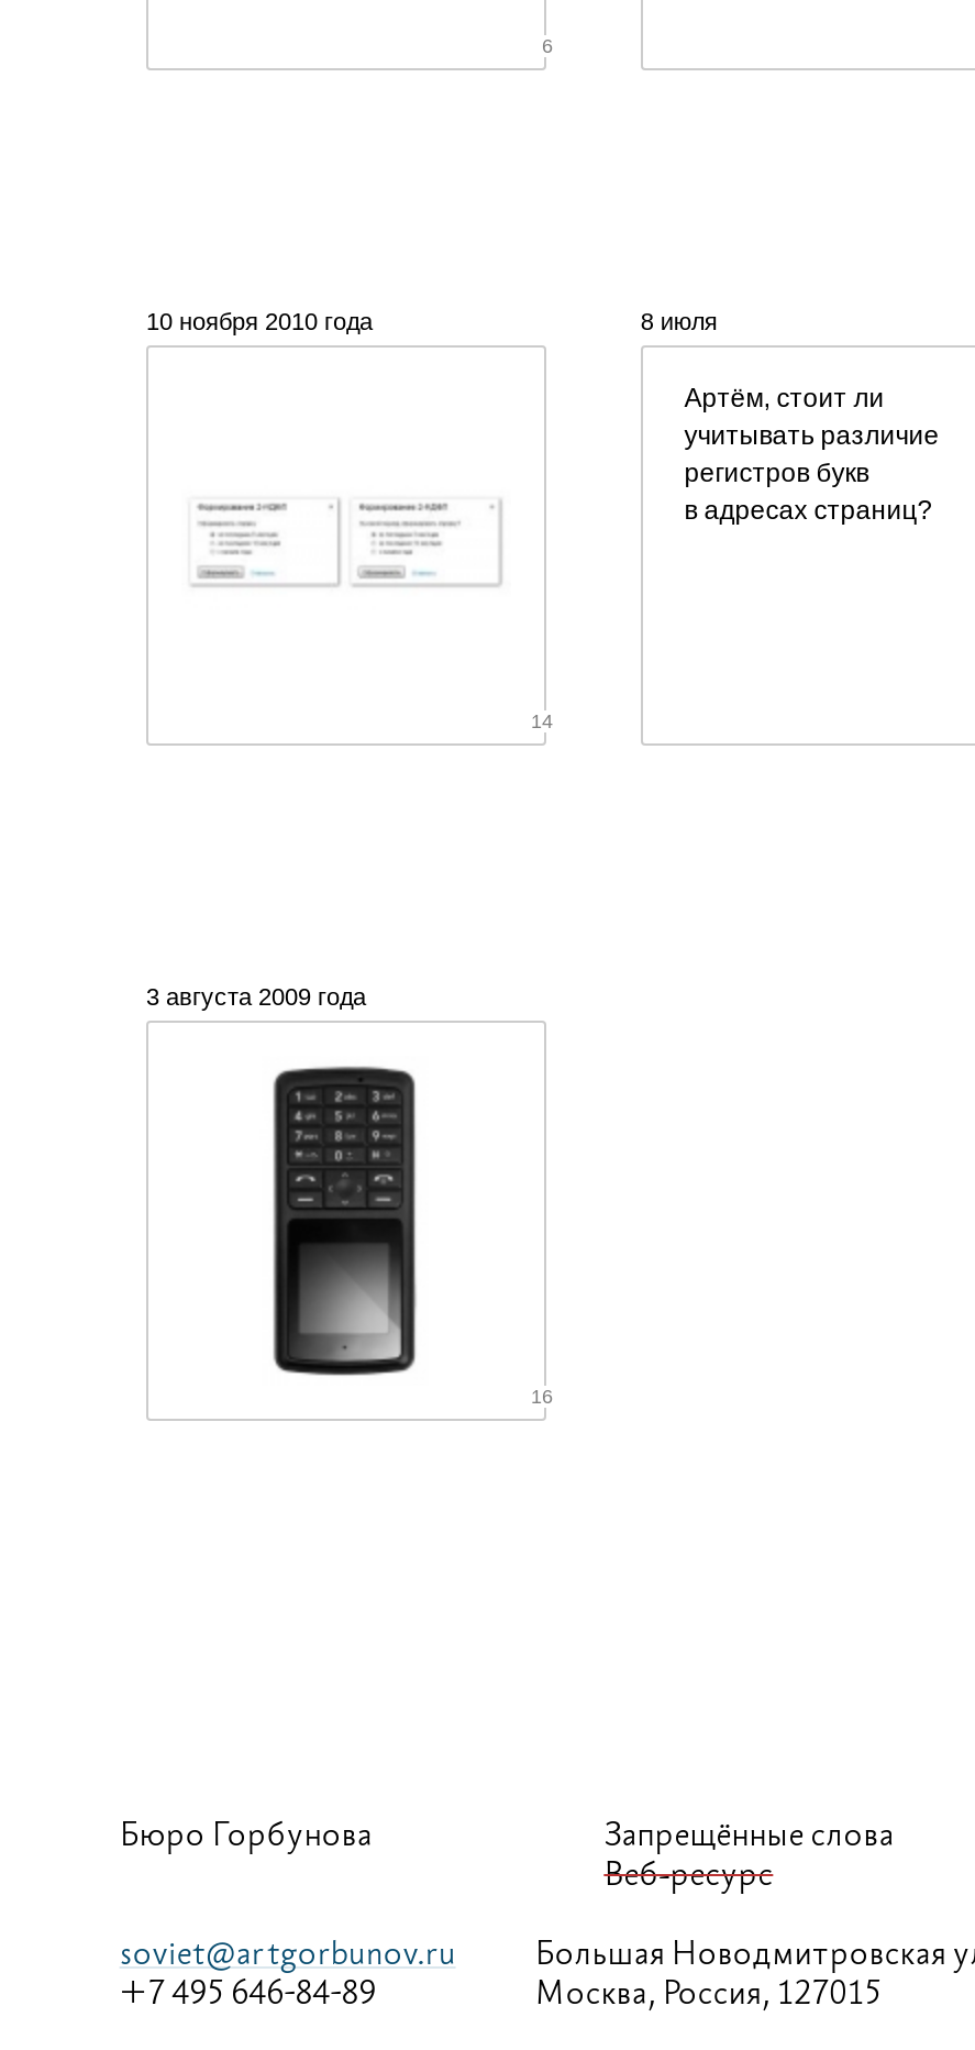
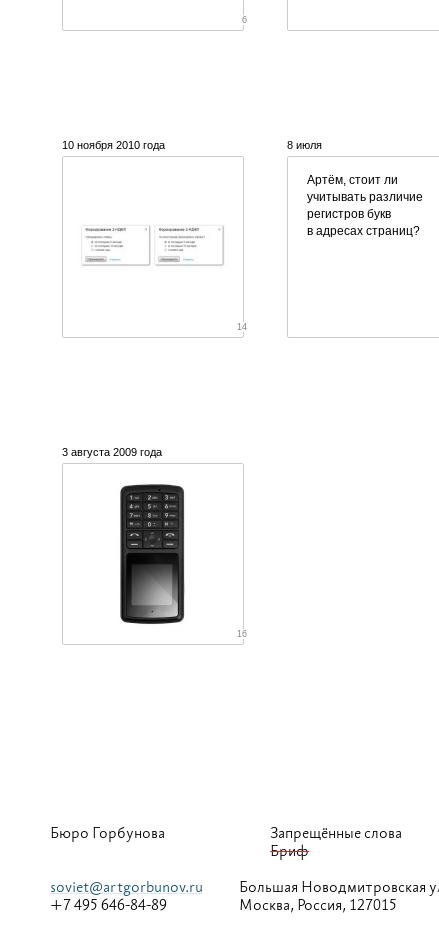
- Веб-ресурс
+ Бриф
